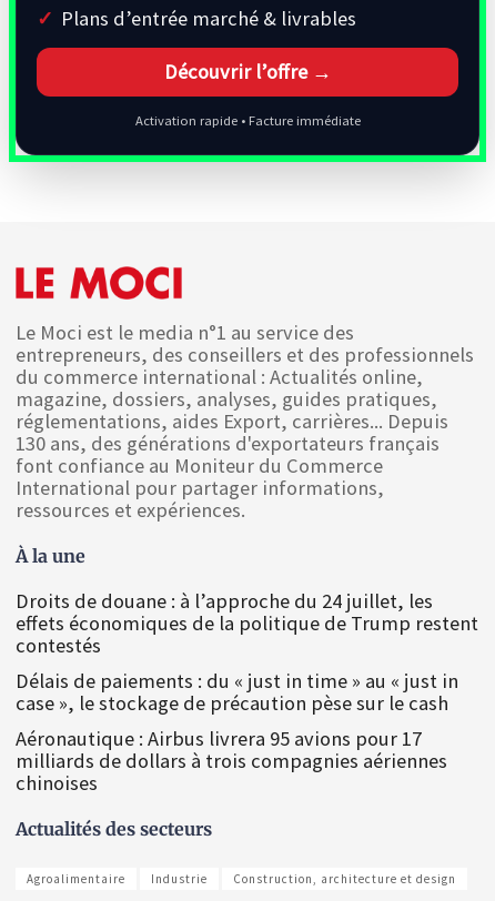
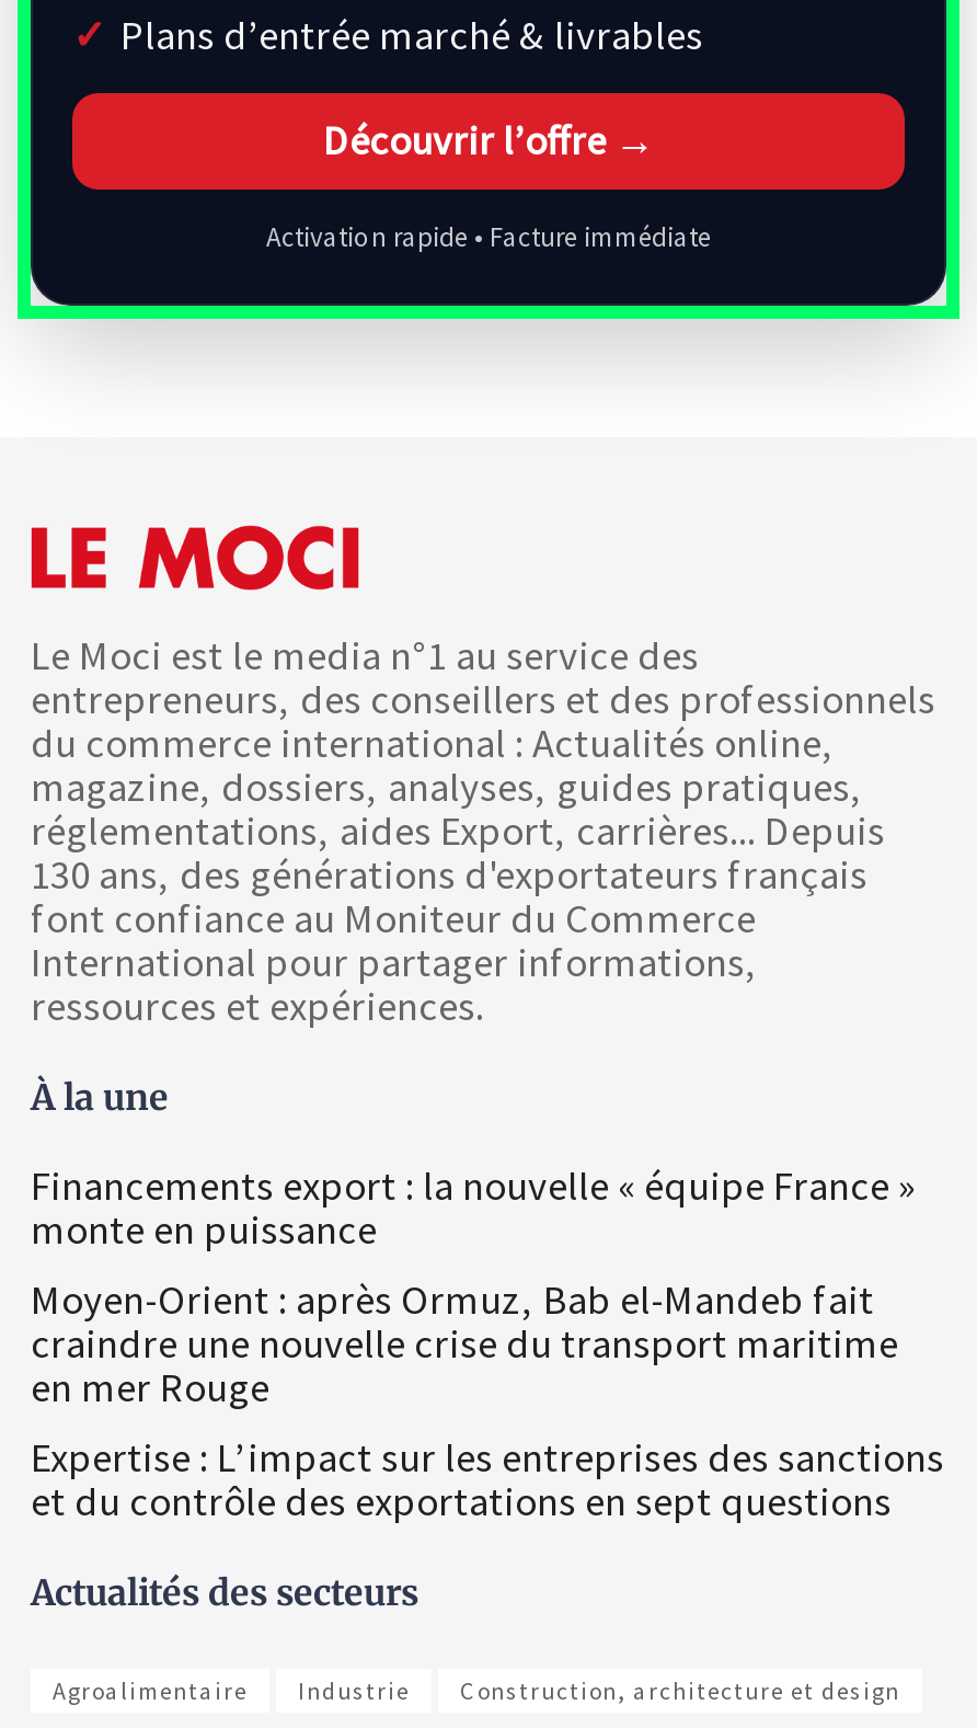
- Droits de douane : à l’approche du 24 juillet, les
- effets économiques de la politique de Trump restent
- contestés
- Délais de paiements : du « just in time » au « just in
- case », le stockage de précaution pèse sur le cash
- Aéronautique : Airbus livrera 95 avions pour 17
- milliards de dollars à trois compagnies aériennes
- chinoises
+ Financements export : la nouvelle « équipe France »
+ monte en puissance
+ Moyen-Orient : après Ormuz, Bab el-Mandeb fait
+ craindre une nouvelle crise du transport maritime
+ en mer Rouge
+ Expertise : L’impact sur les entreprises des sanctions
+ et du contrôle des exportations en sept questions
